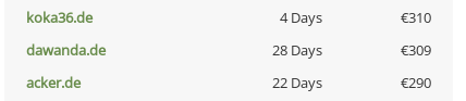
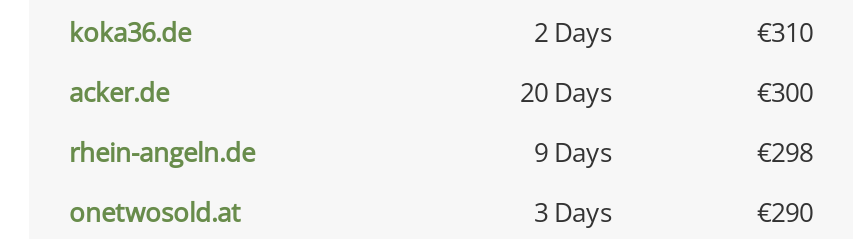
- 4 Days
+ 2 Days

- dawanda.de
- 28 Days
- €309

moved up: acker.de

- 22 Days
+ 20 Days
+ €300
+ rhein-angeln.de
+ 9 Days
+ €298
+ onetwosold.at
+ 3 Days
